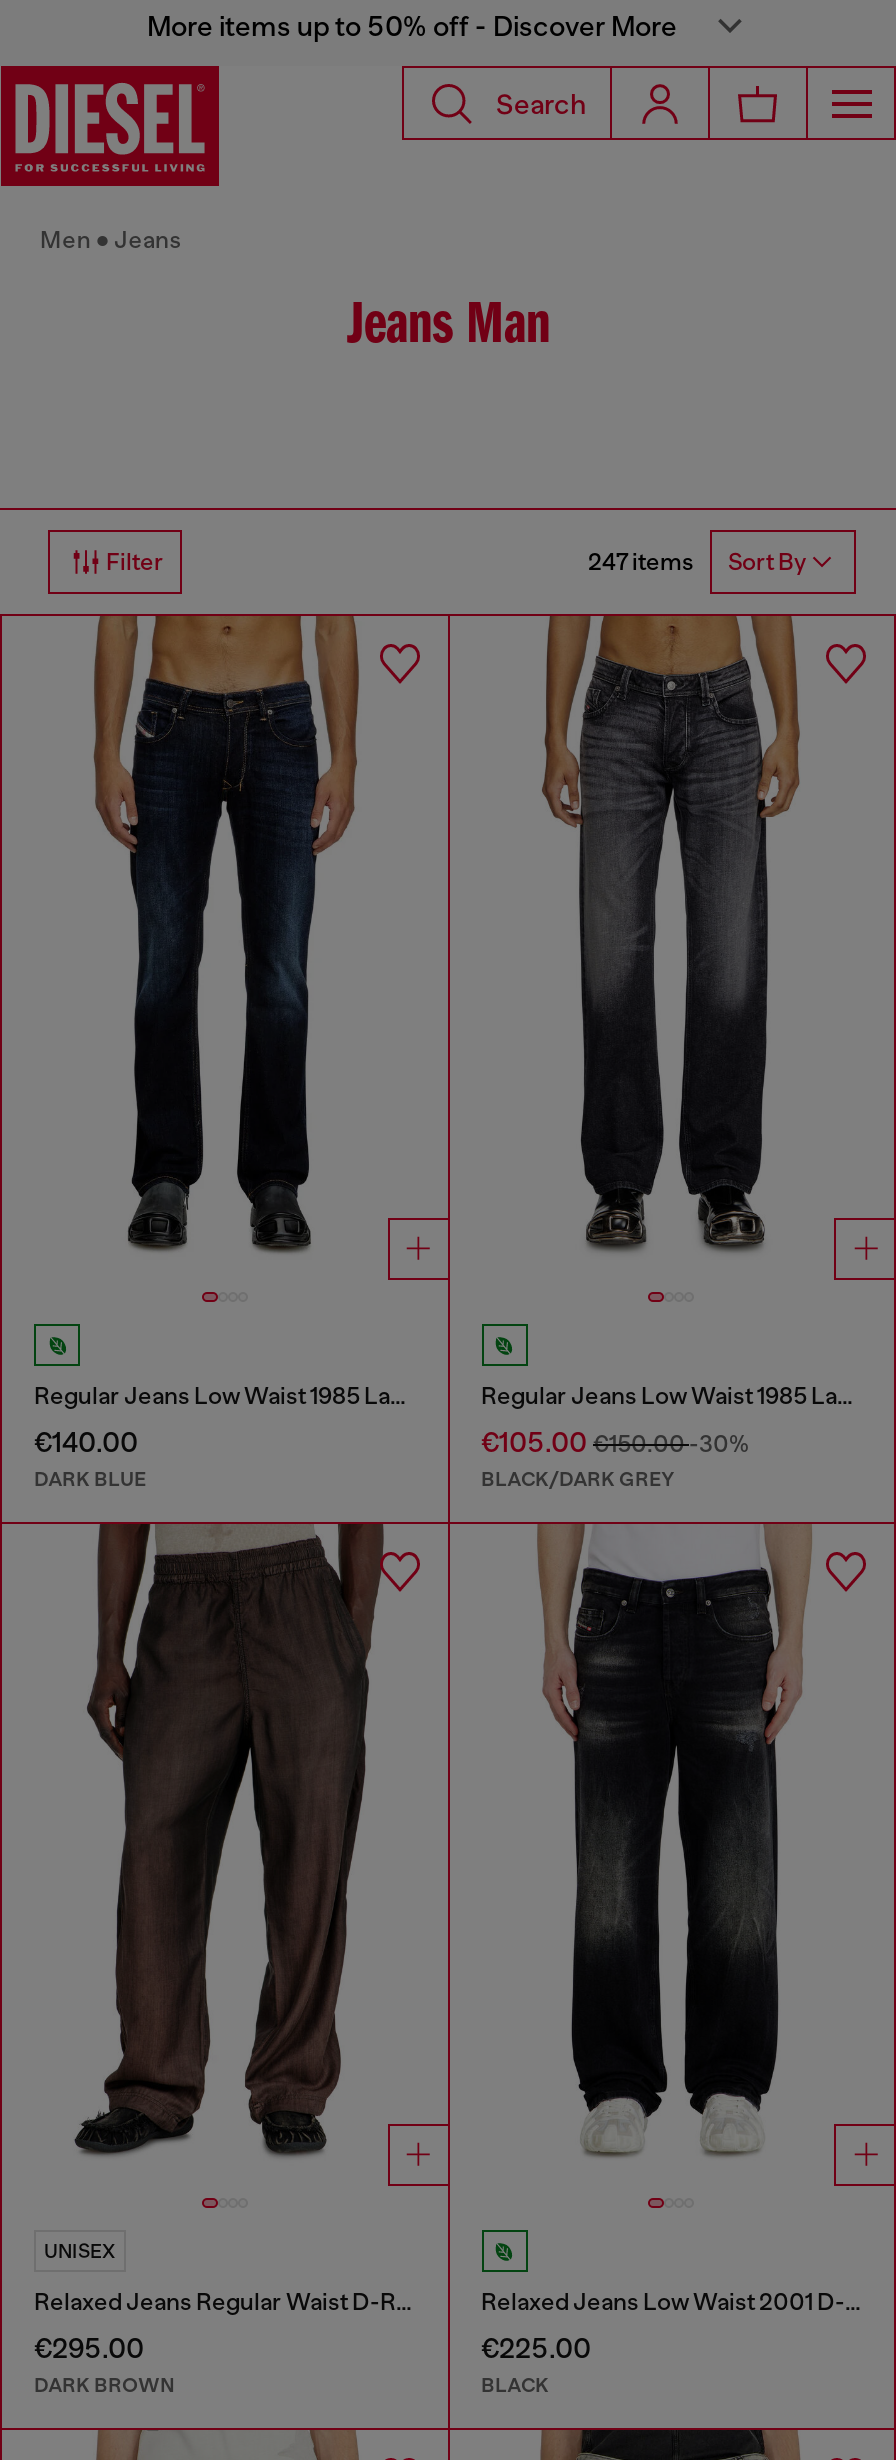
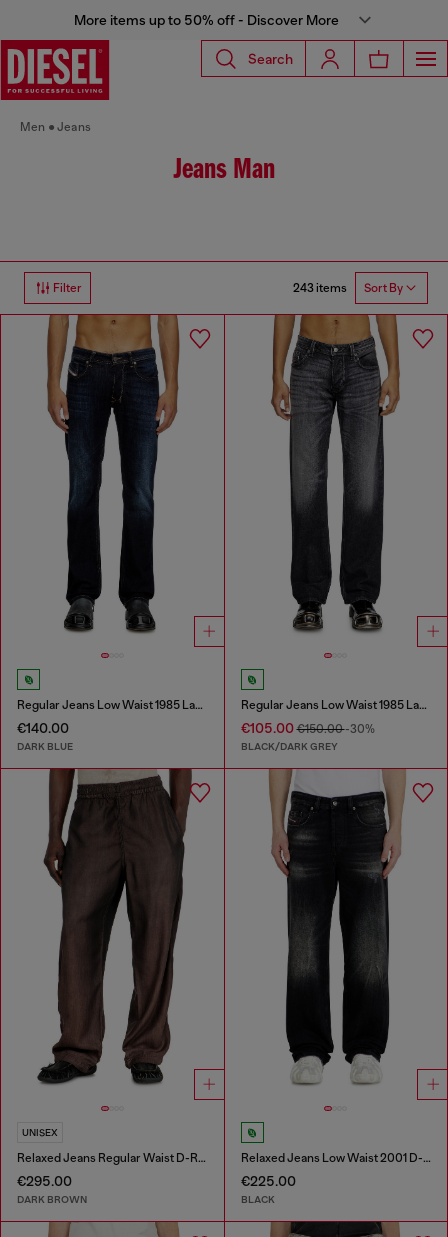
- 247 items Sort By
+ 243 items Sort By
